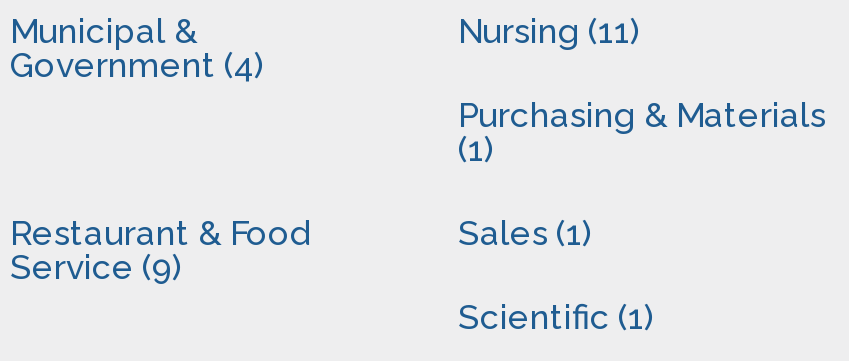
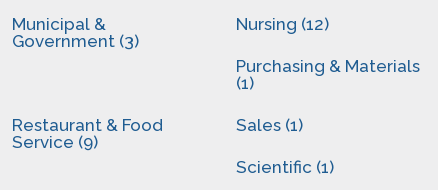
- Nursing (11)
+ Nursing (12)

- Government (4)
+ Government (3)
